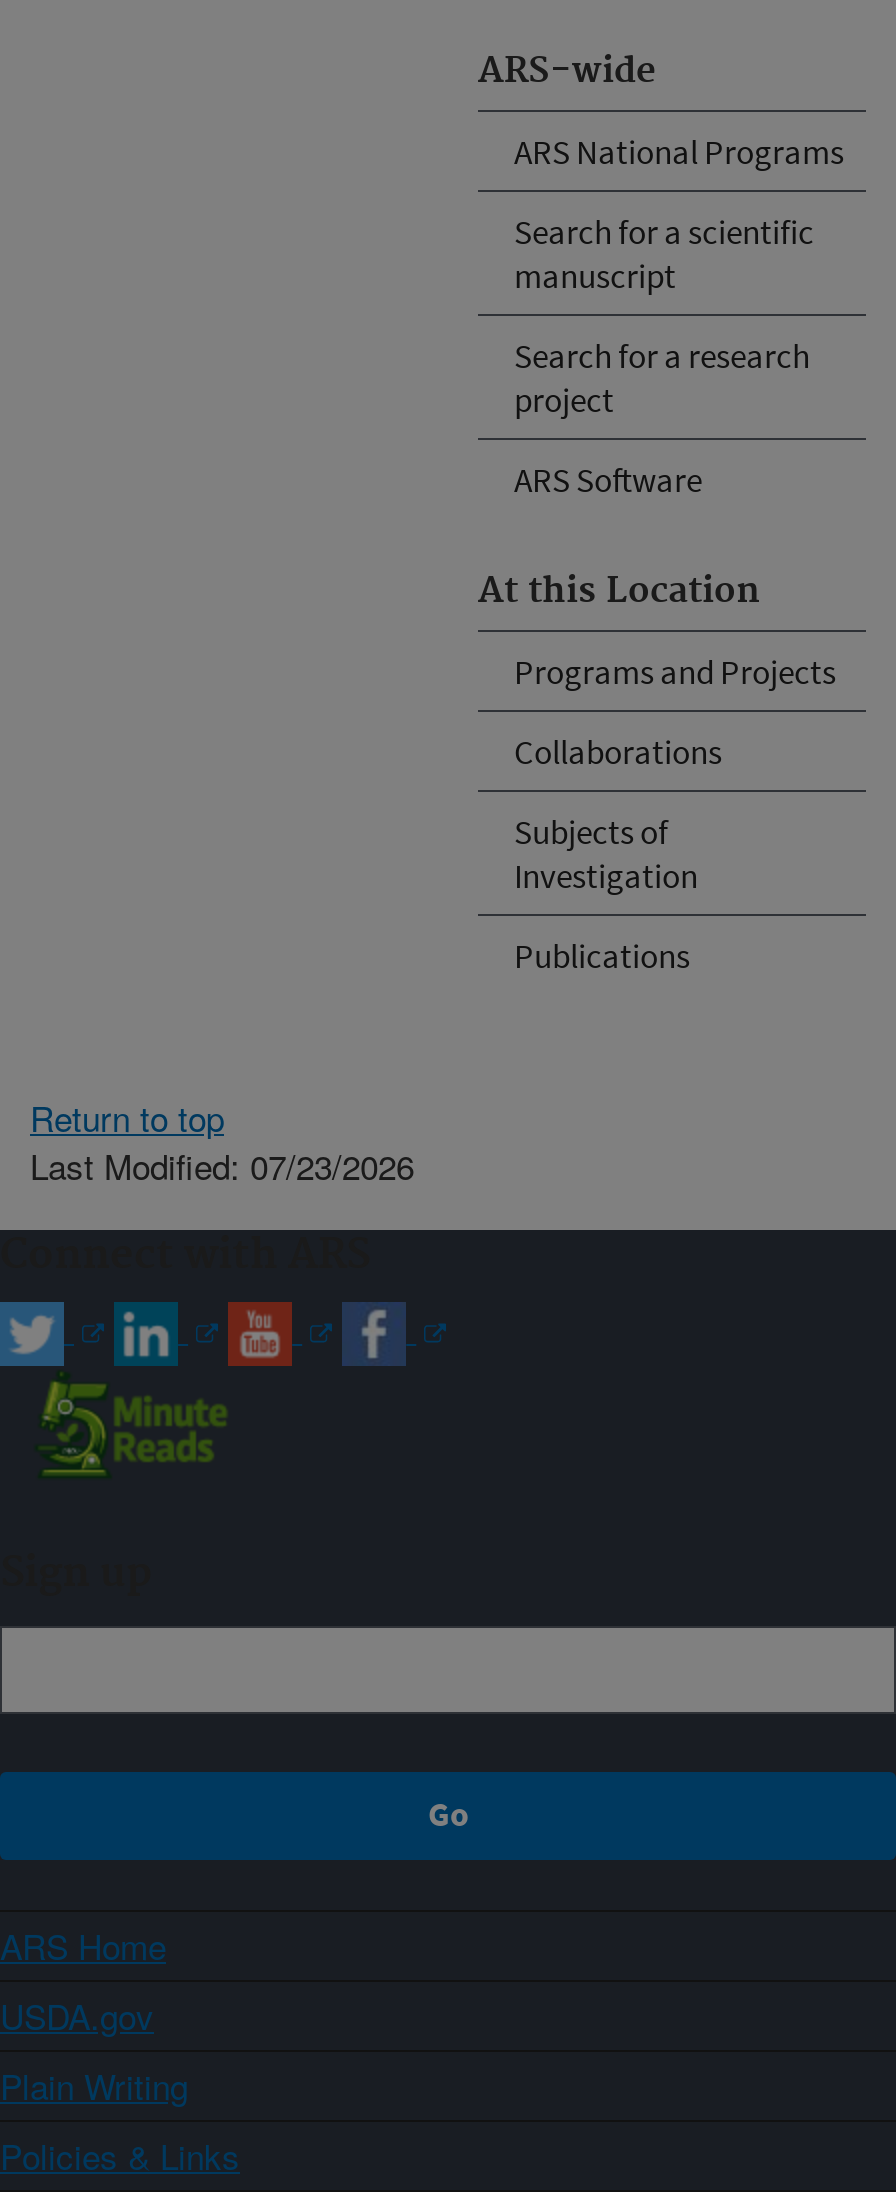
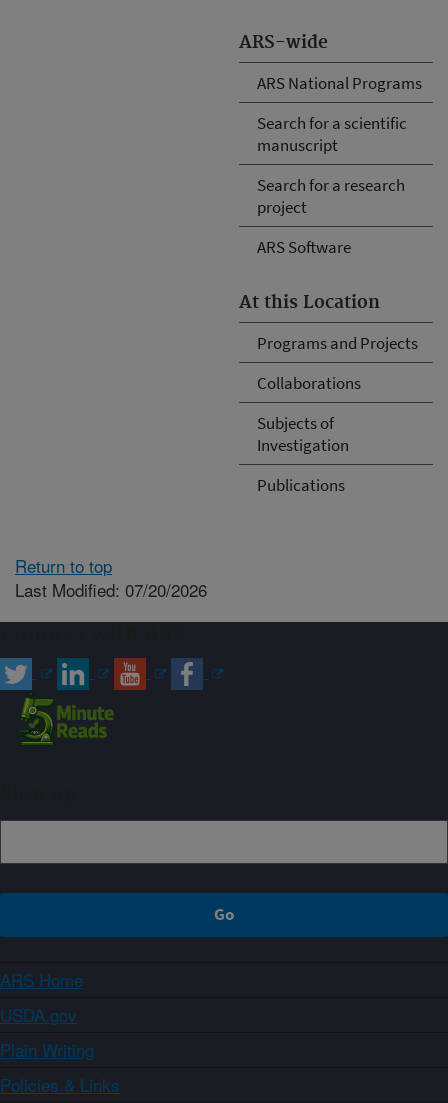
- Last Modified: 07/23/2026
+ Last Modified: 07/20/2026
